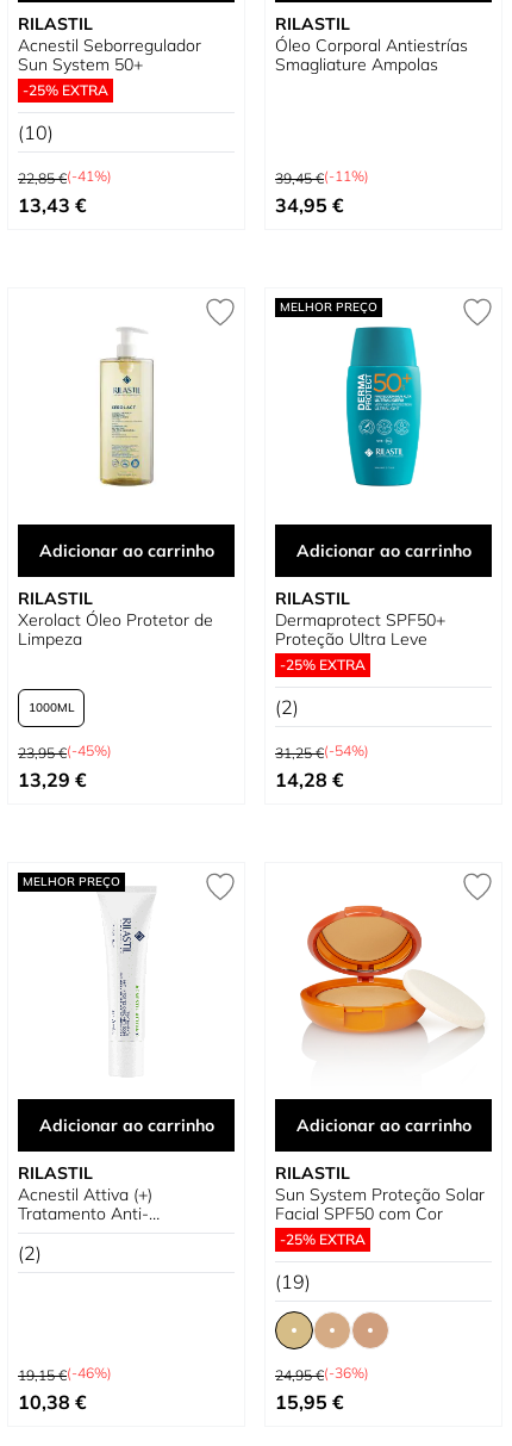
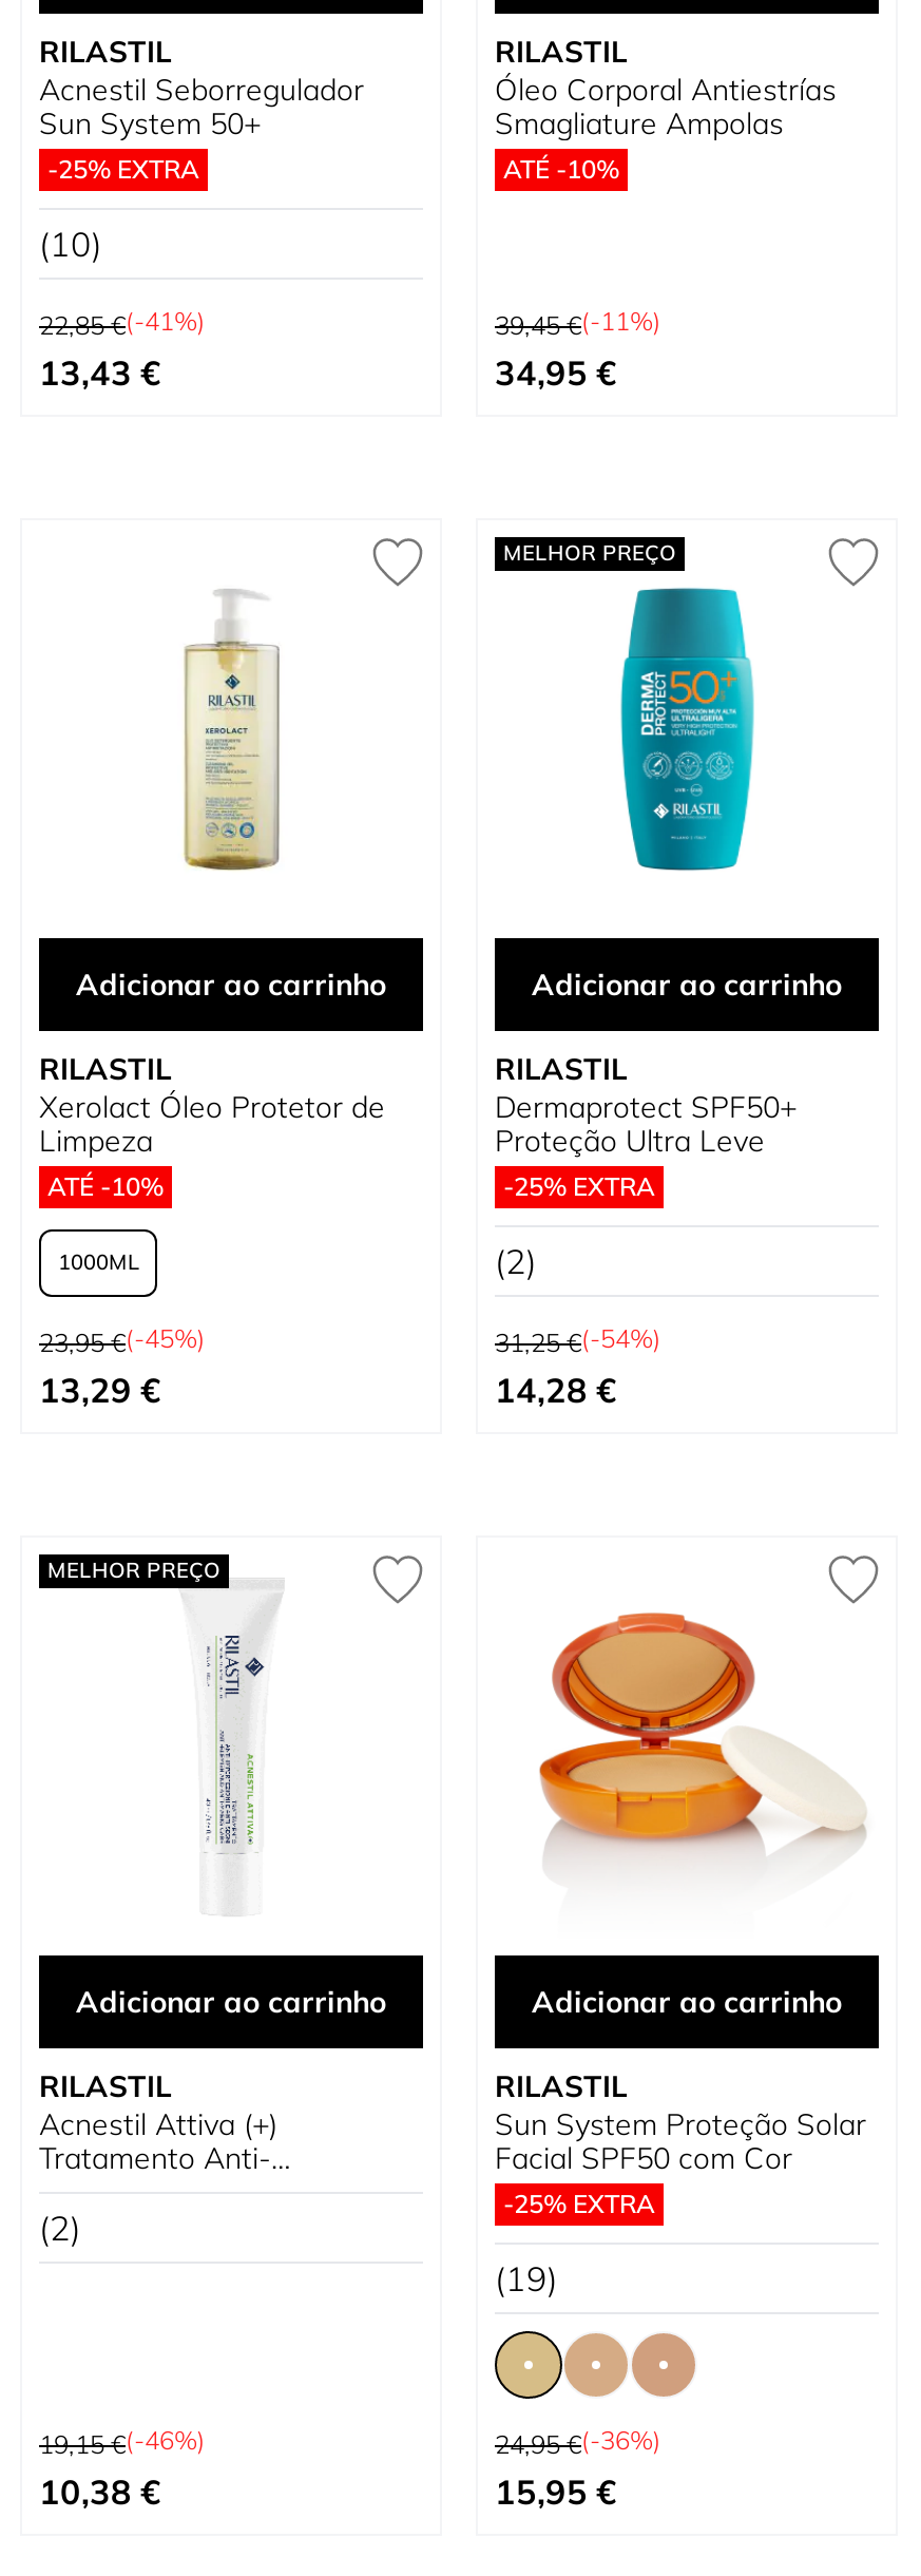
+ ATÉ -10%

+ ATÉ -10%
